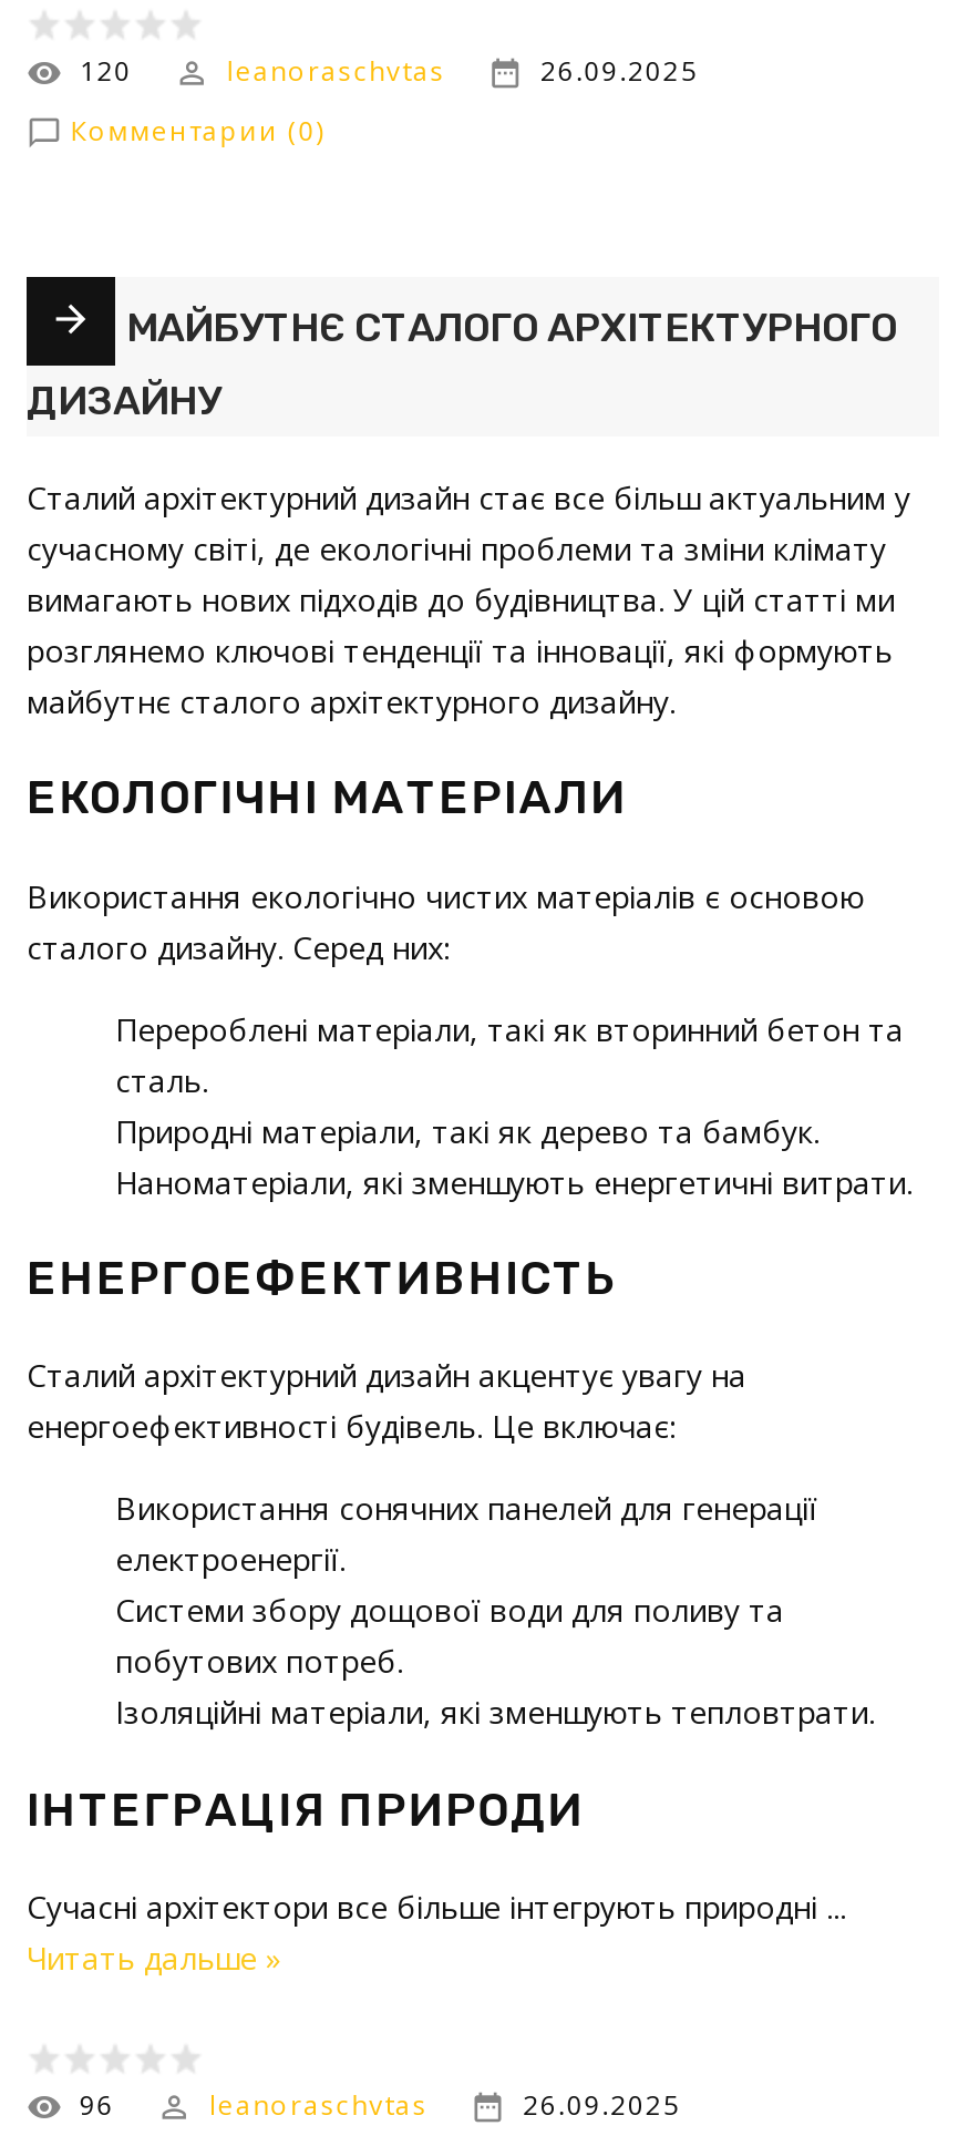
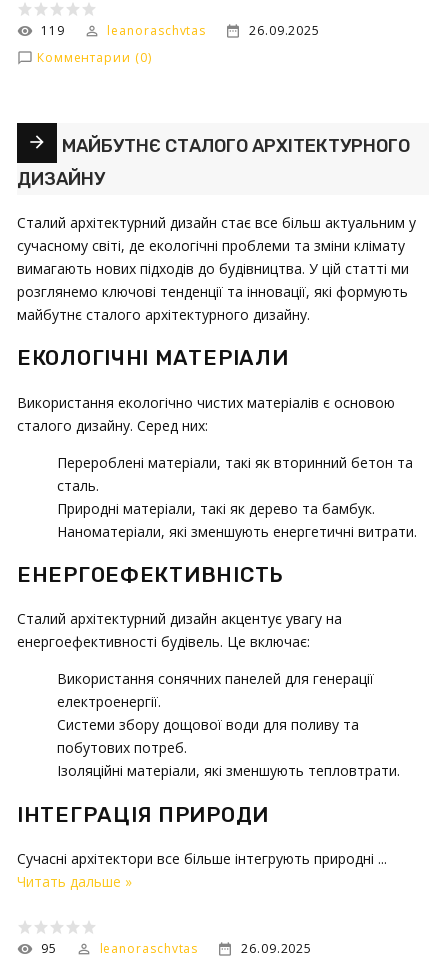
- 120
+ 119

- 96
+ 95
